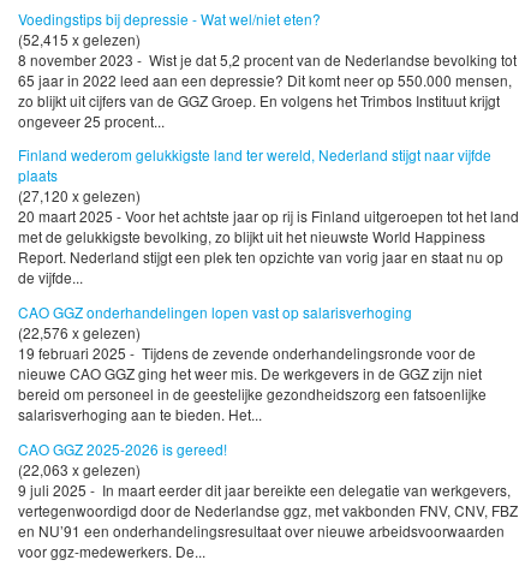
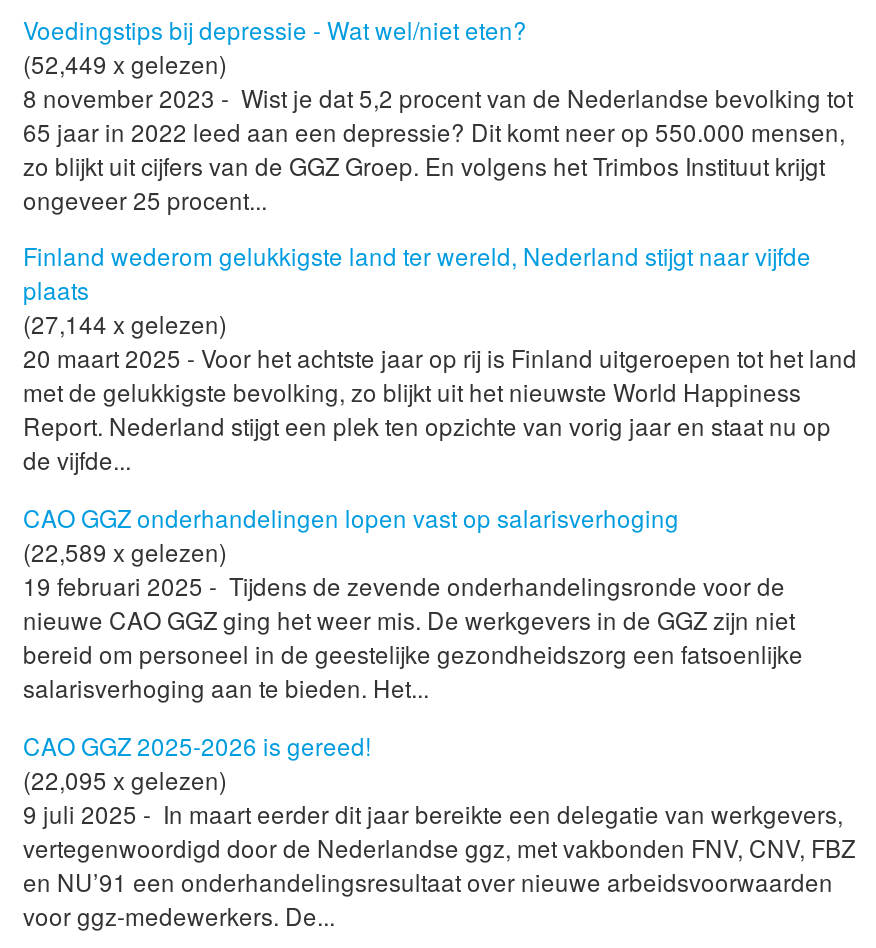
- (52,415 x gelezen)
+ (52,449 x gelezen)

- (27,120 x gelezen)
+ (27,144 x gelezen)

- (22,576 x gelezen)
+ (22,589 x gelezen)

- (22,063 x gelezen)
+ (22,095 x gelezen)
